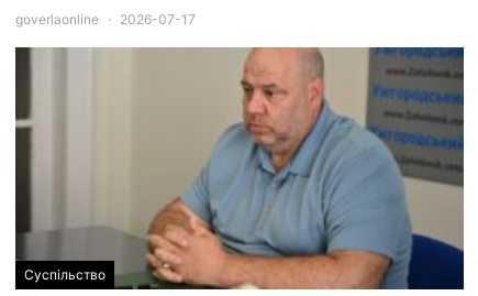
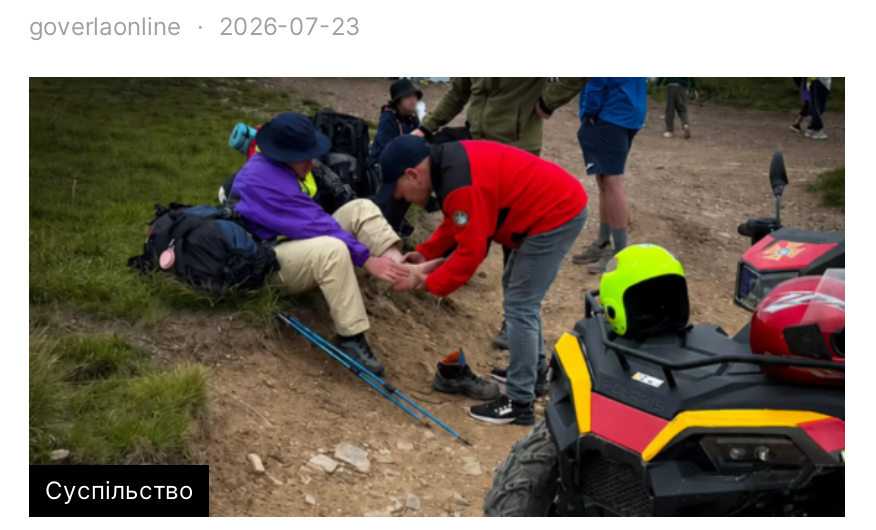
- goverlaonline 2026-07-17
+ goverlaonline 2026-07-23

- [image]
+ [image]
